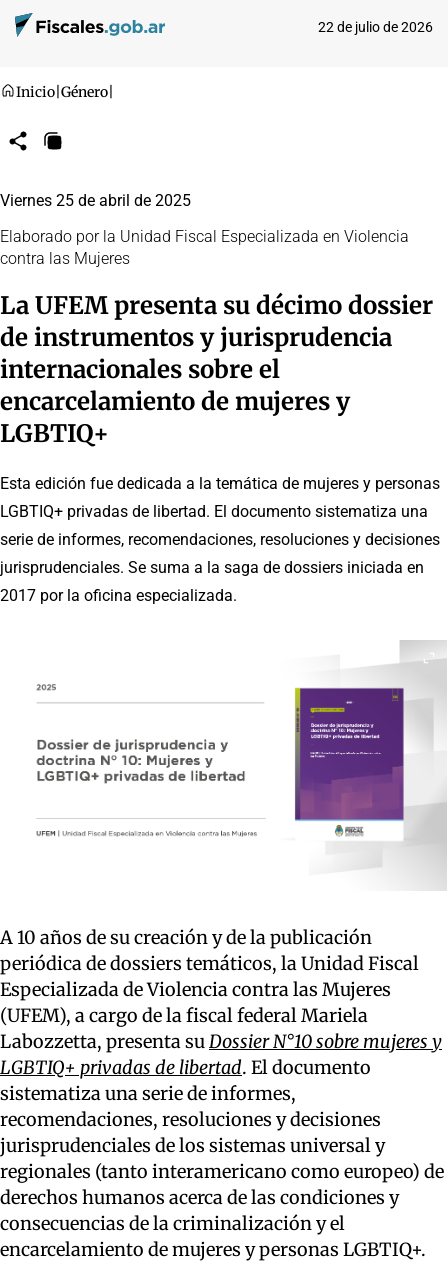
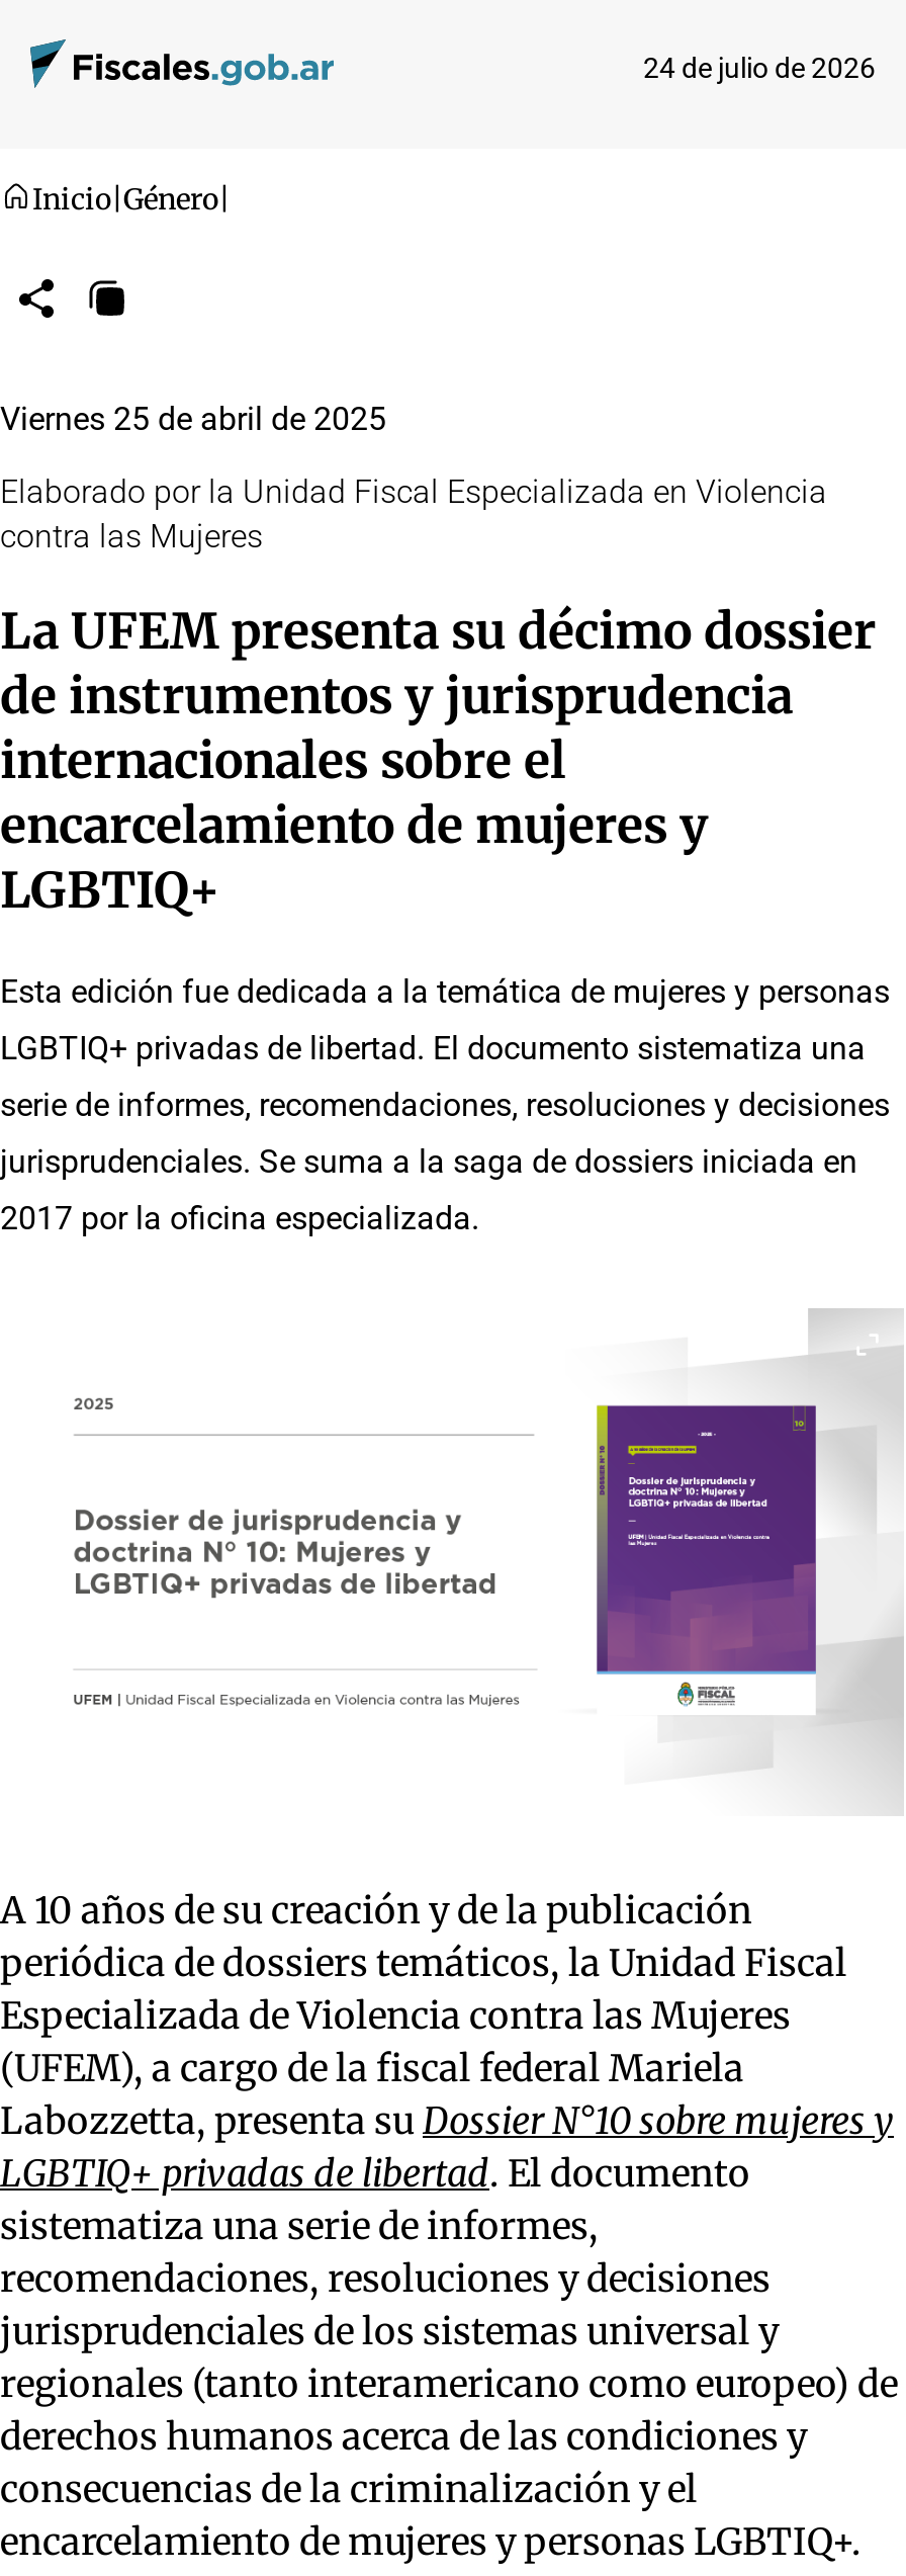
- 22 de julio de 2026
+ 24 de julio de 2026
